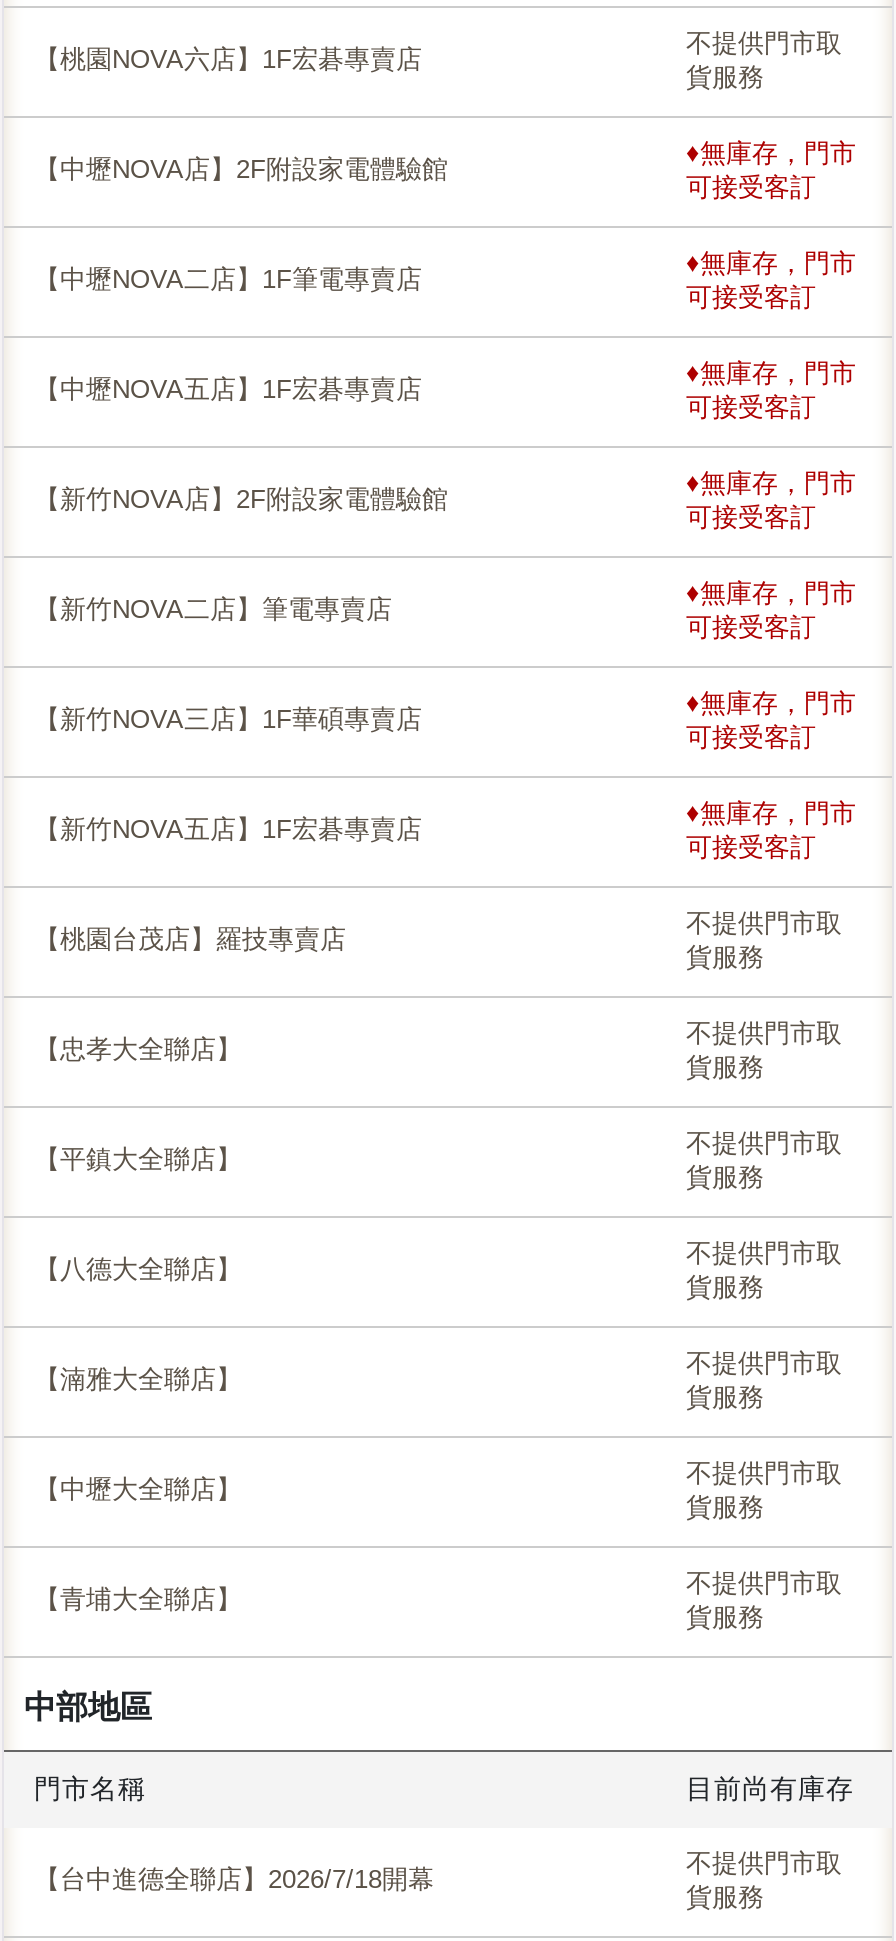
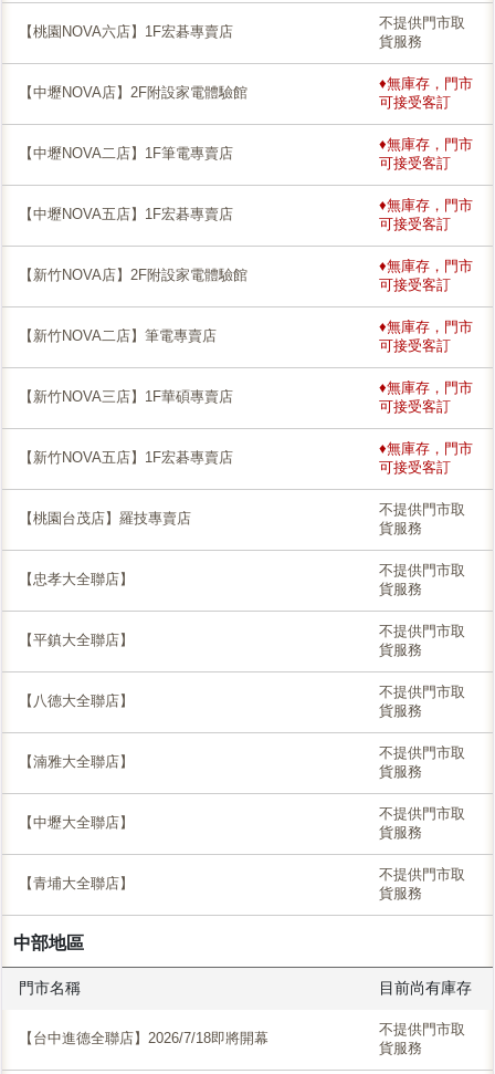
- 【台中進德全聯店】2026/7/18開幕
+ 【台中進德全聯店】2026/7/18即將開幕
